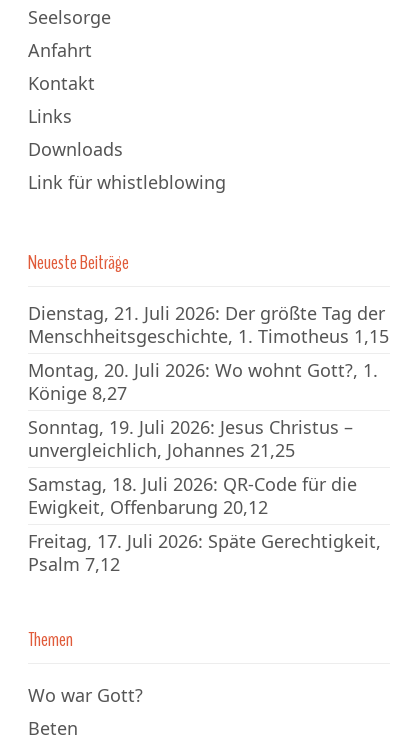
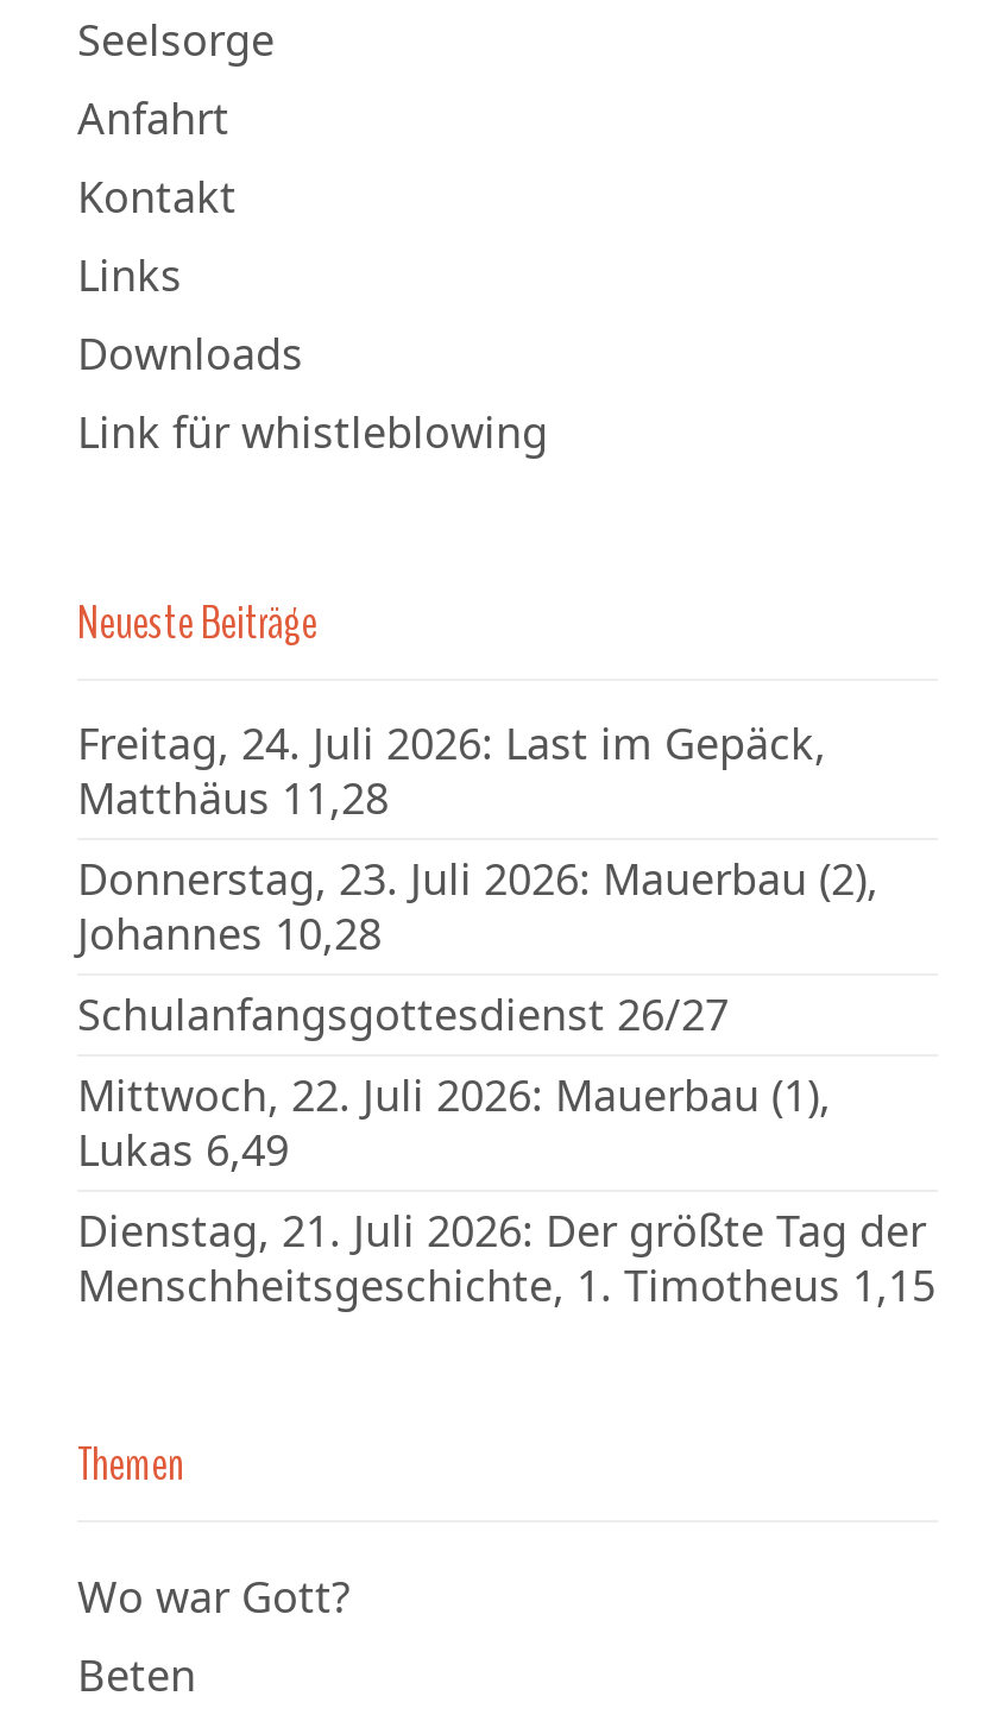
+ Freitag, 24. Juli 2026: Last im Gepäck,
+ Matthäus 11,28
+ Donnerstag, 23. Juli 2026: Mauerbau (2),
+ Johannes 10,28
+ Schulanfangsgottesdienst 26/27
+ Mittwoch, 22. Juli 2026: Mauerbau (1),
+ Lukas 6,49

moved down: Dienstag, 21. Juli 2026: Der größte Tag der | Menschheitsgeschichte, 1. Timotheus 1,15

- Montag, 20. Juli 2026: Wo wohnt Gott?, 1.
- Könige 8,27
- Sonntag, 19. Juli 2026: Jesus Christus –
- unvergleichlich, Johannes 21,25
- Samstag, 18. Juli 2026: QR-Code für die
- Ewigkeit, Offenbarung 20,12
- Freitag, 17. Juli 2026: Späte Gerechtigkeit,
- Psalm 7,12
